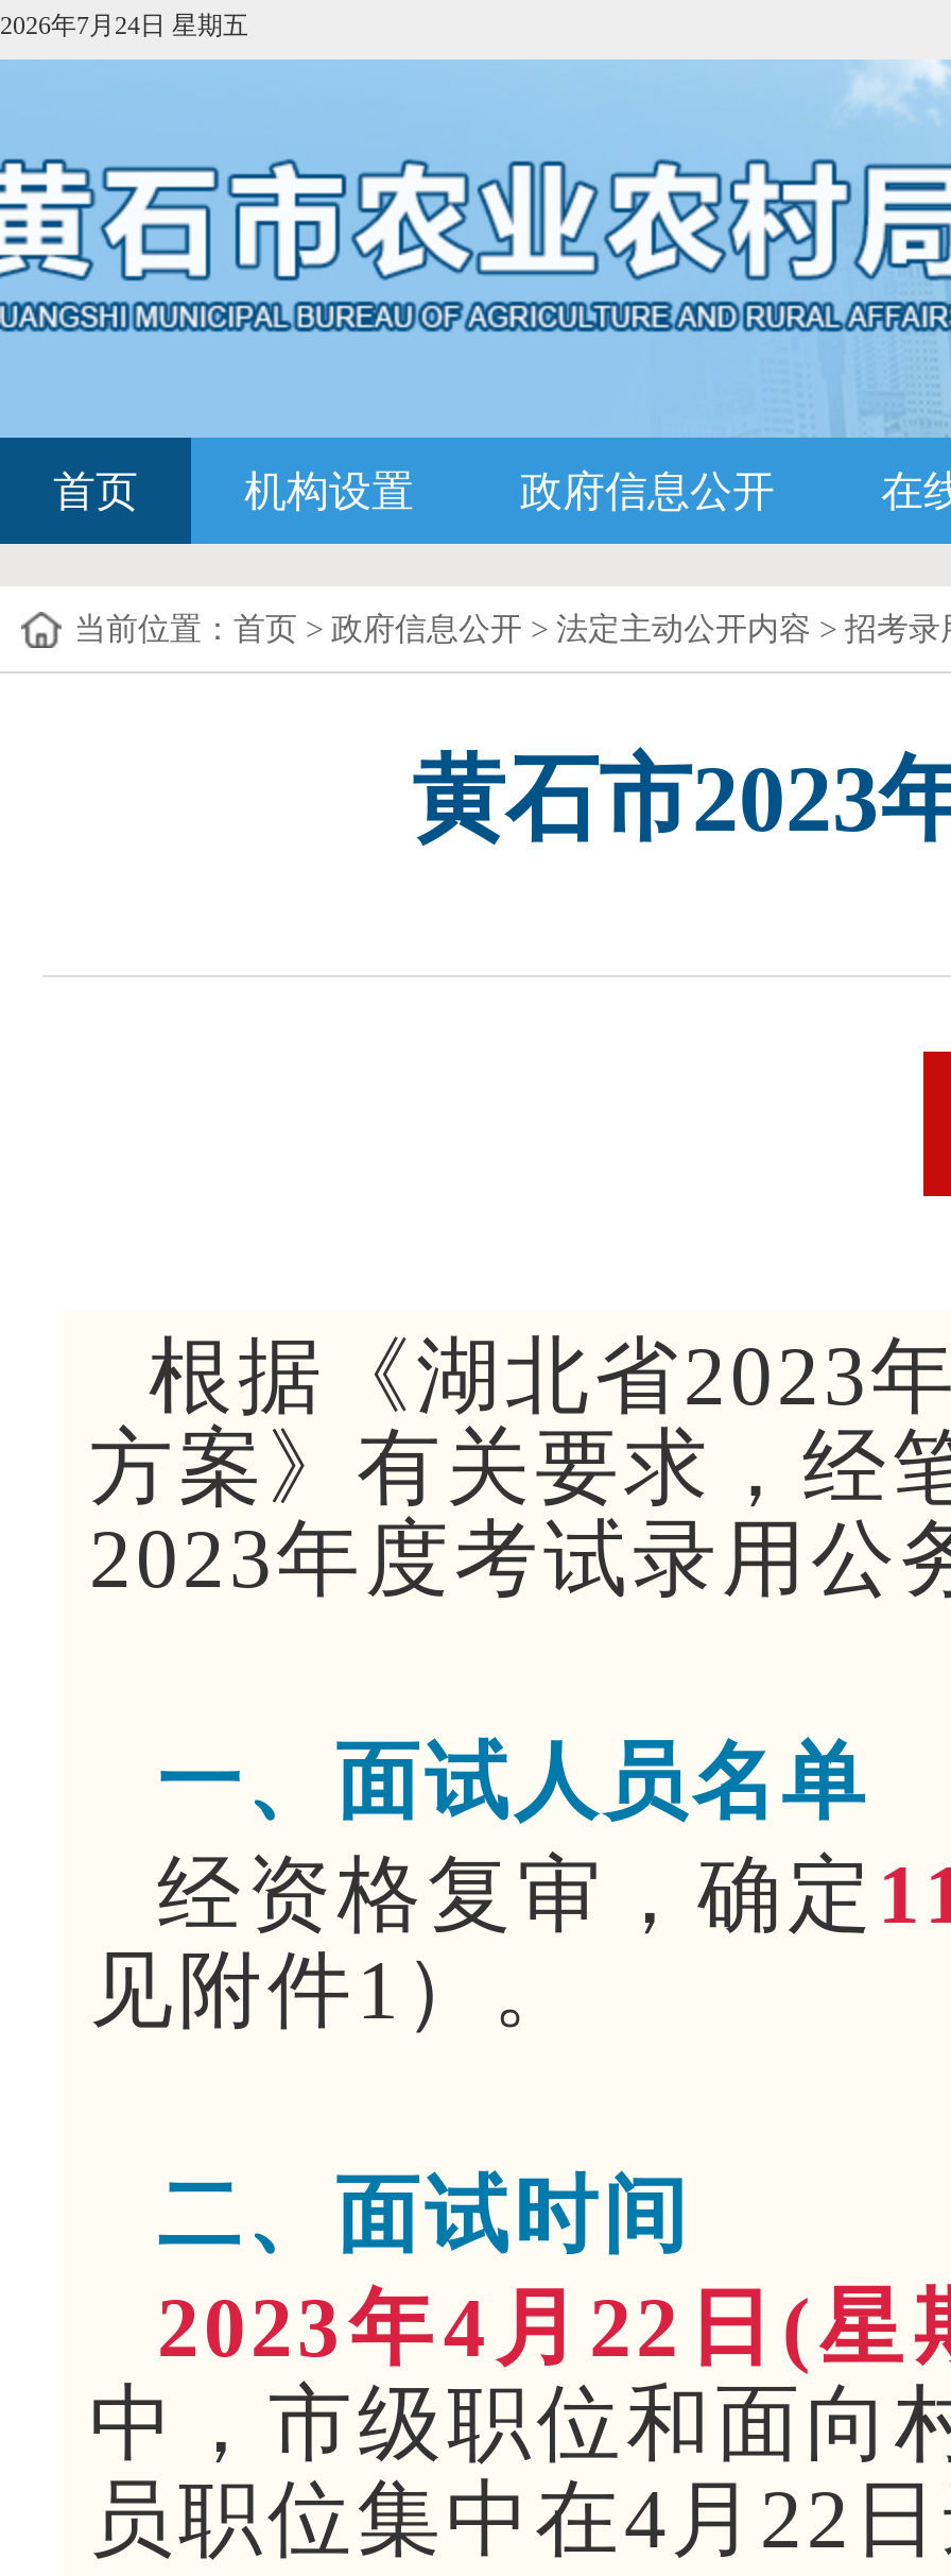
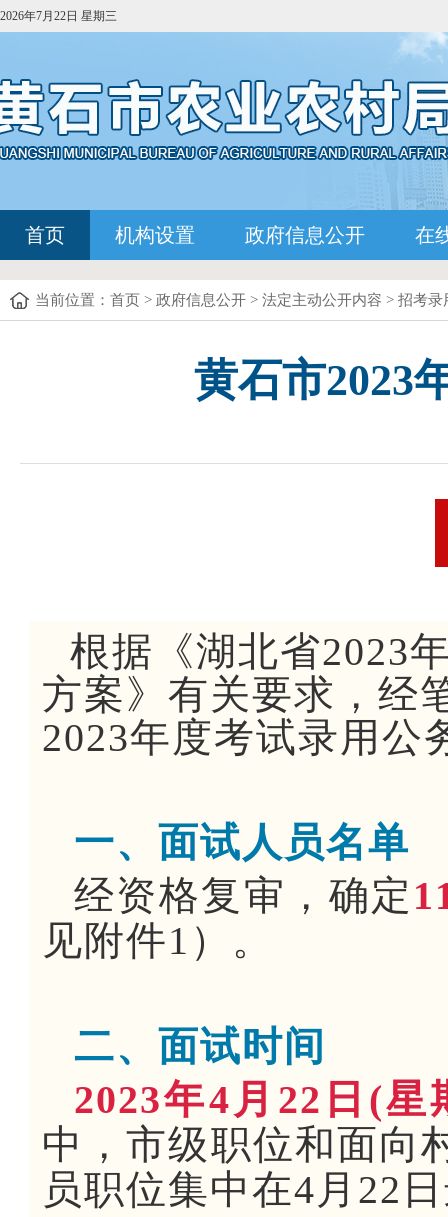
- 2026年7月24日 星期五
+ 2026年7月22日 星期三
